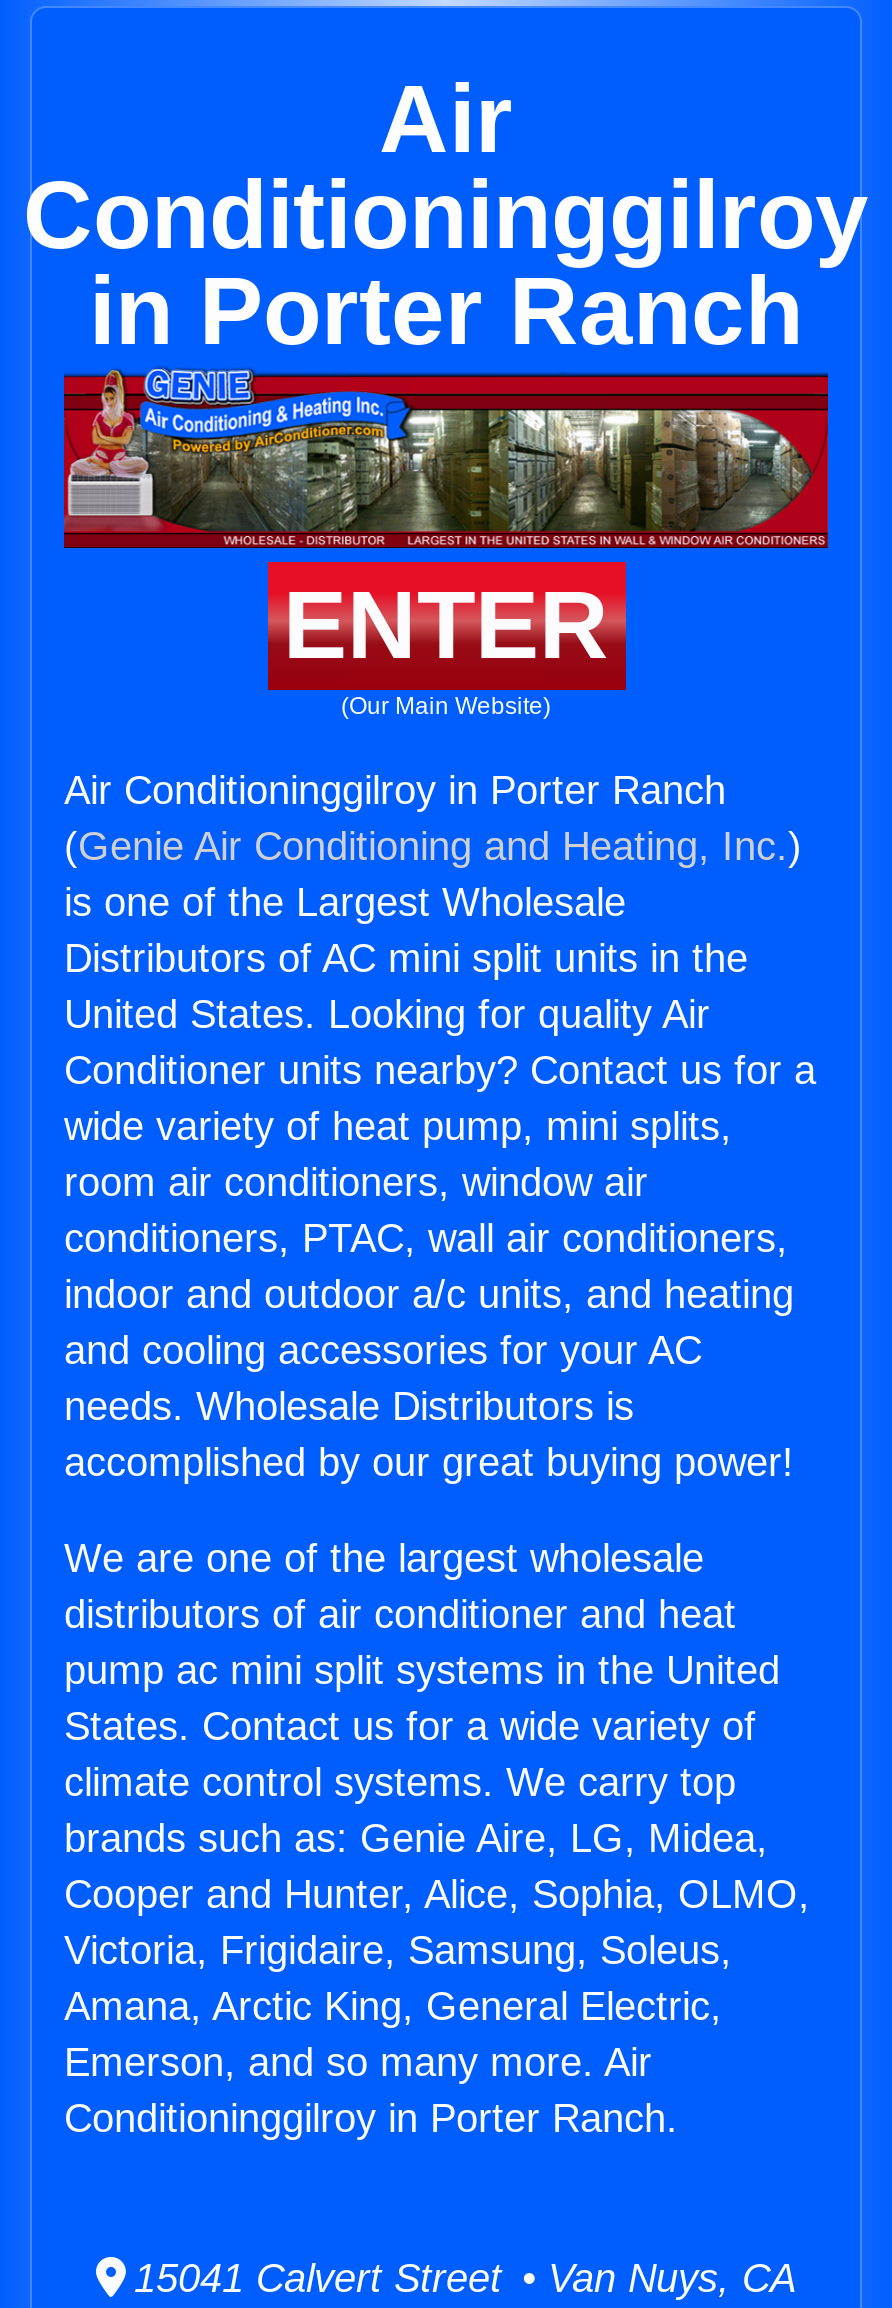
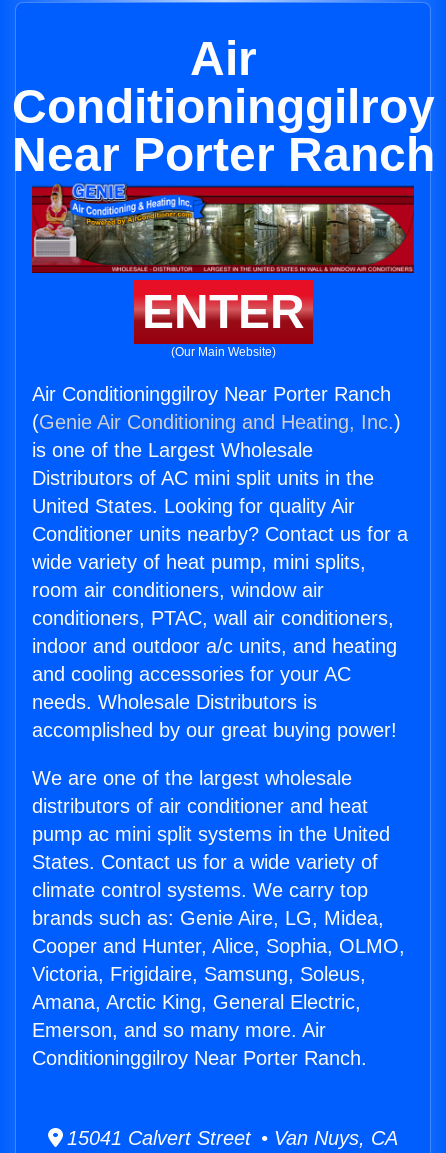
- in Porter Ranch
+ Near Porter Ranch

- Air Conditioninggilroy in Porter Ranch
+ Air Conditioninggilroy Near Porter Ranch

- Conditioninggilroy in Porter Ranch.
+ Conditioninggilroy Near Porter Ranch.
